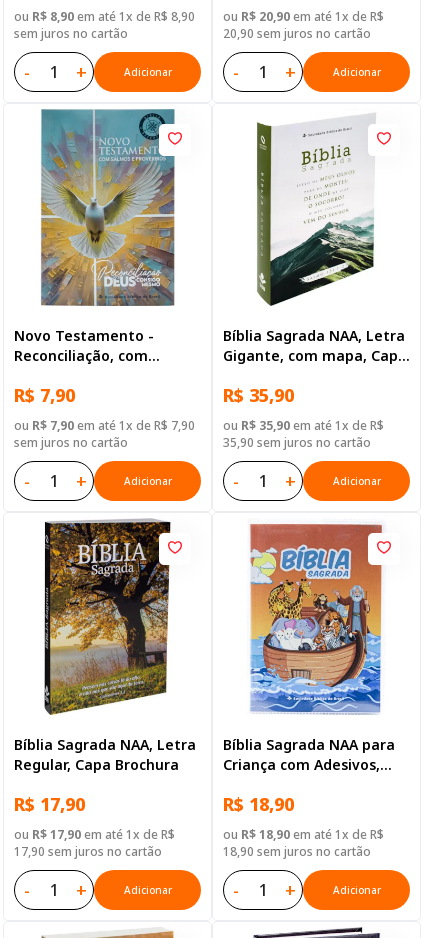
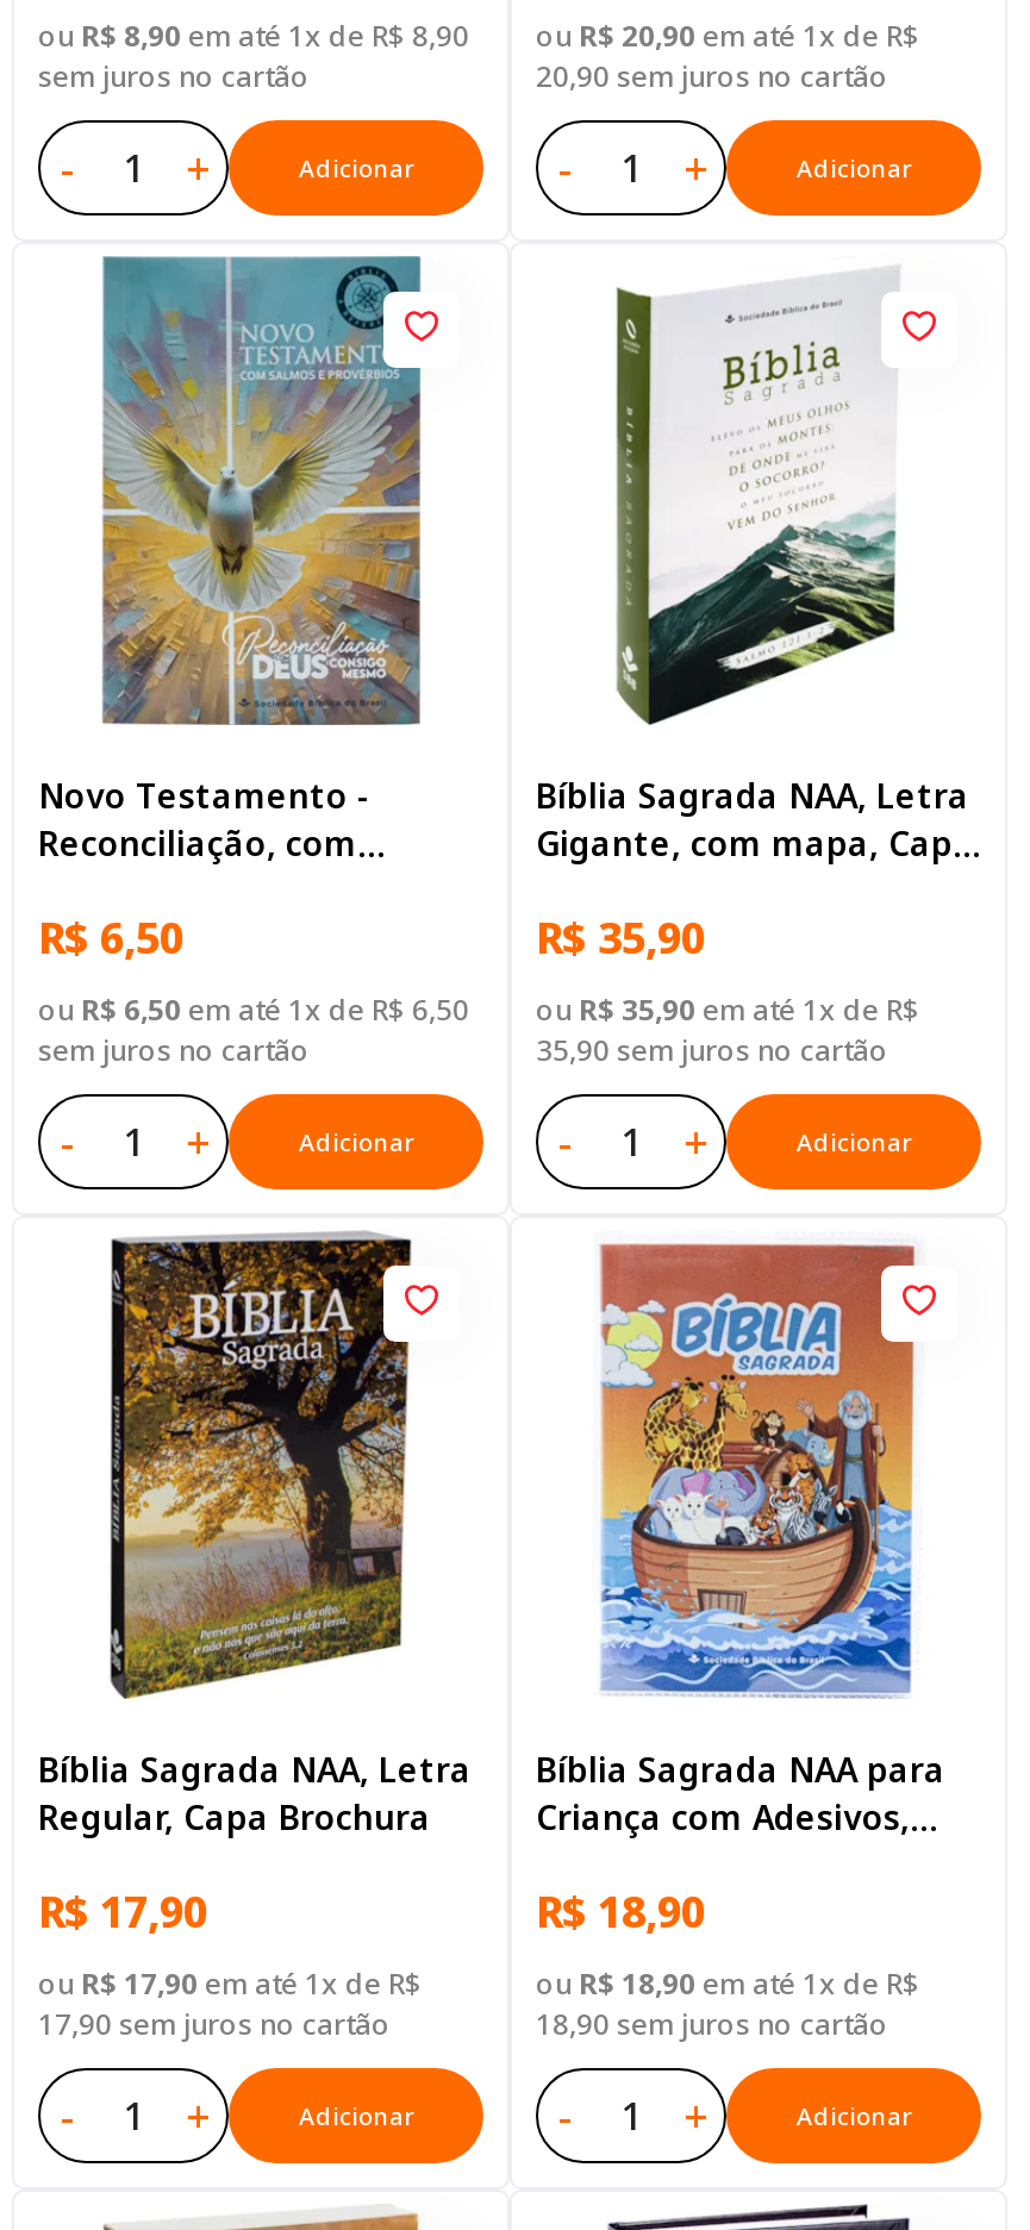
- R$ 7,90
+ R$ 6,50

- ou R$ 7,90 em até 1x de R$ 7,90
+ ou R$ 6,50 em até 1x de R$ 6,50
